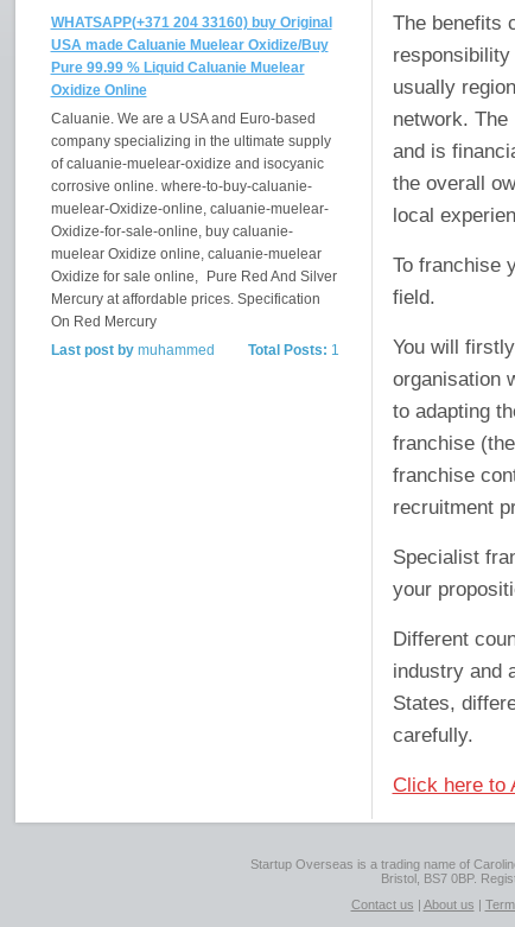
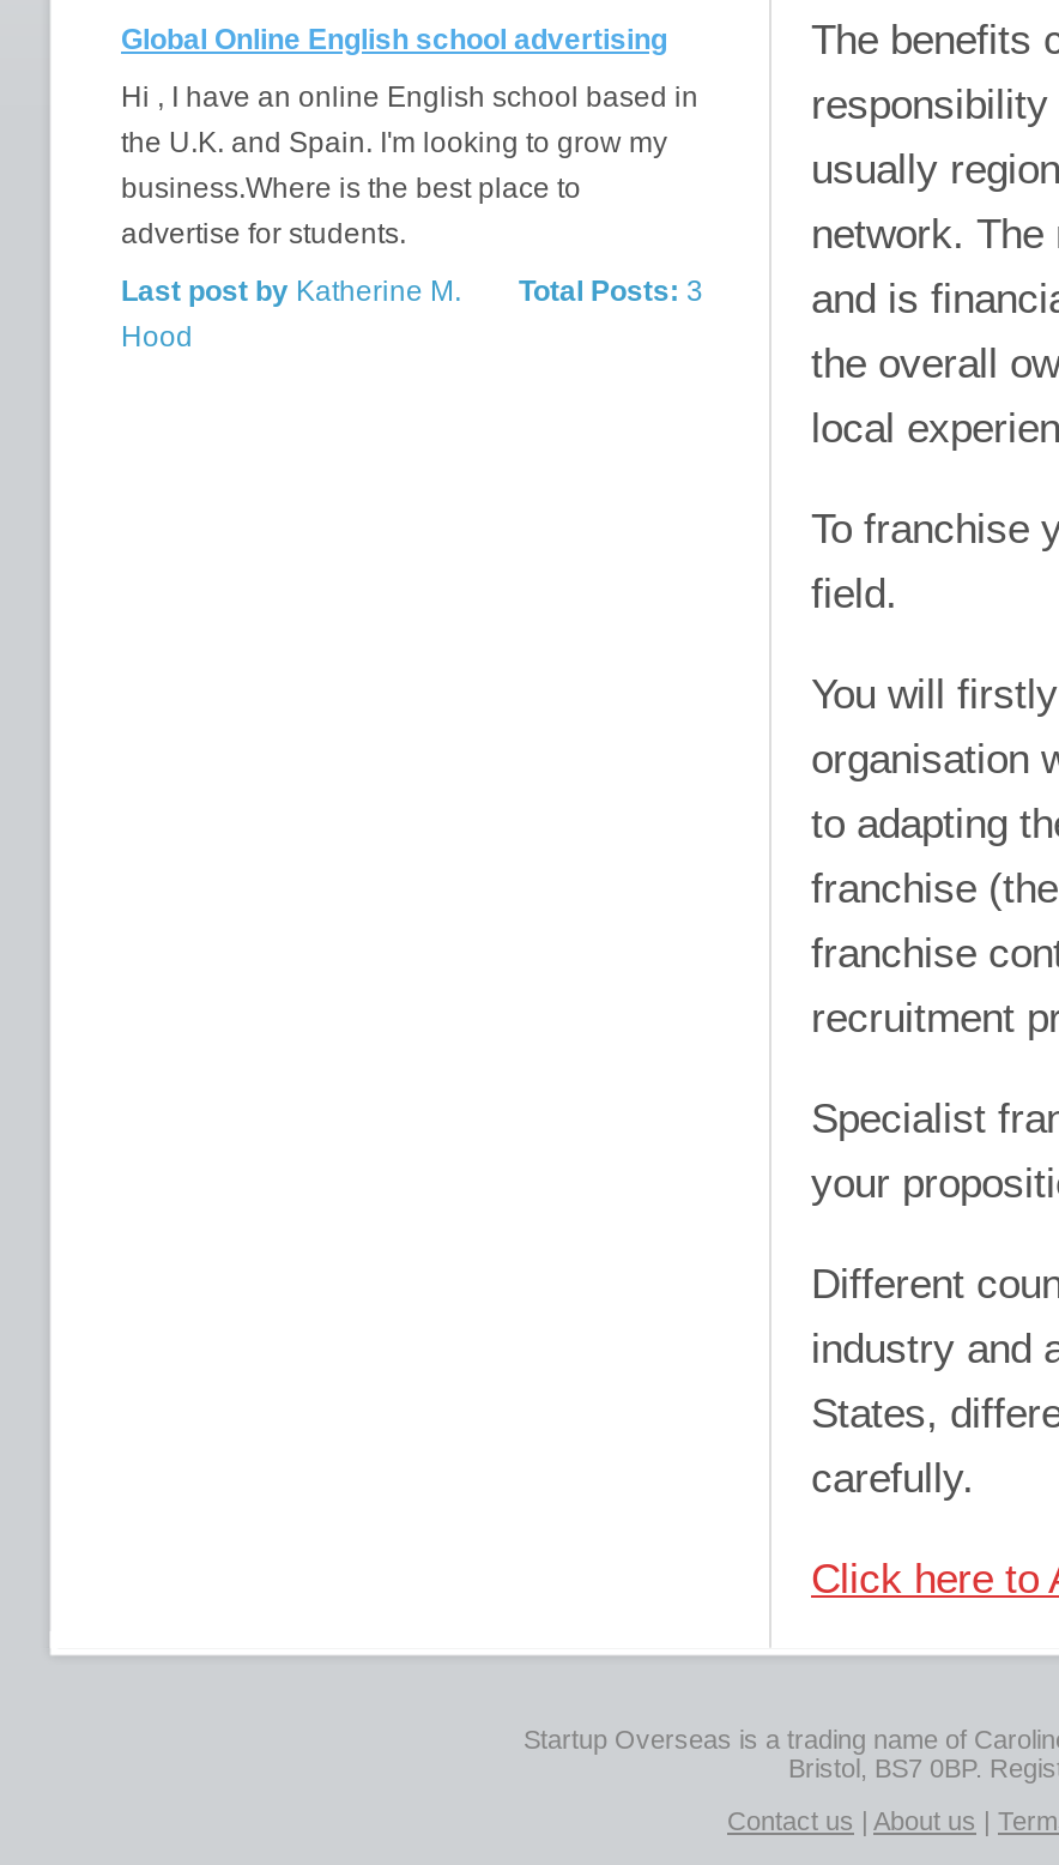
- WHATSAPP(+371 204 33160) buy Original
- USA made Caluanie Muelear Oxidize/Buy
- Pure 99.99 % Liquid Caluanie Muelear
- Oxidize Online
+ Global Online English school advertising

- Caluanie. We are a USA and Euro-based
- company specializing in the ultimate supply
- of caluanie-muelear-oxidize and isocyanic
- corrosive online. where-to-buy-caluanie-
- muelear-Oxidize-online, caluanie-muelear-
- Oxidize-for-sale-online, buy caluanie-
- muelear Oxidize online, caluanie-muelear
- Oxidize for sale online, Pure Red And Silver
- Mercury at affordable prices. Specification
- On Red Mercury
+ Hi , I have an online English school based in
+ the U.K. and Spain. I'm looking to grow my
+ business.Where is the best place to
+ advertise for students.

- Total Posts: 1
- Last post by muhammed
+ Total Posts: 3
+ Last post by Katherine M.
+ Hood
